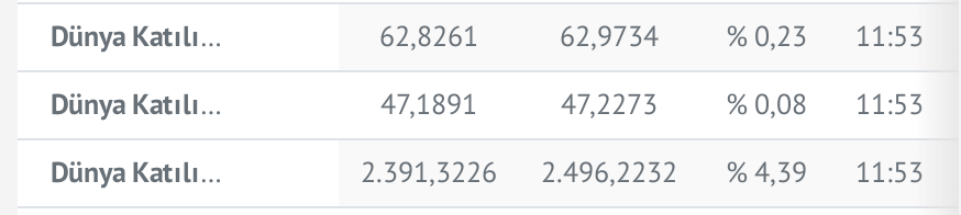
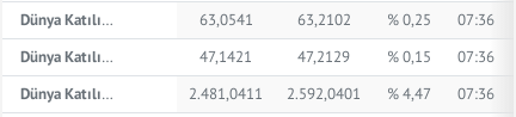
- 62,8261
+ 63,0541

- 62,9734
+ 63,2102

- % 0,23
+ % 0,25

- 11:53
+ 07:36

- 47,1891
+ 47,1421

- 47,2273
+ 47,2129

- % 0,08
+ % 0,15

- 11:53
+ 07:36

- 2.391,3226
+ 2.481,0411

- 2.496,2232
+ 2.592,0401

- % 4,39
+ % 4,47

- 11:53
+ 07:36
